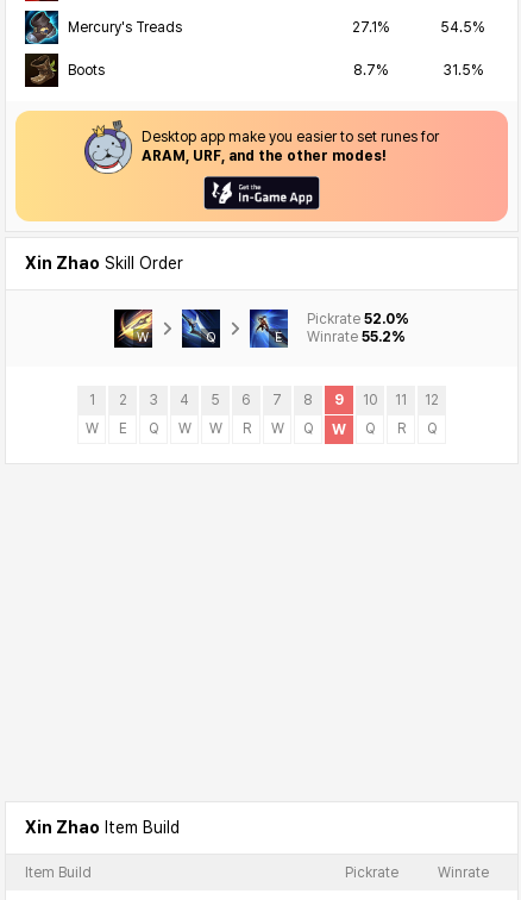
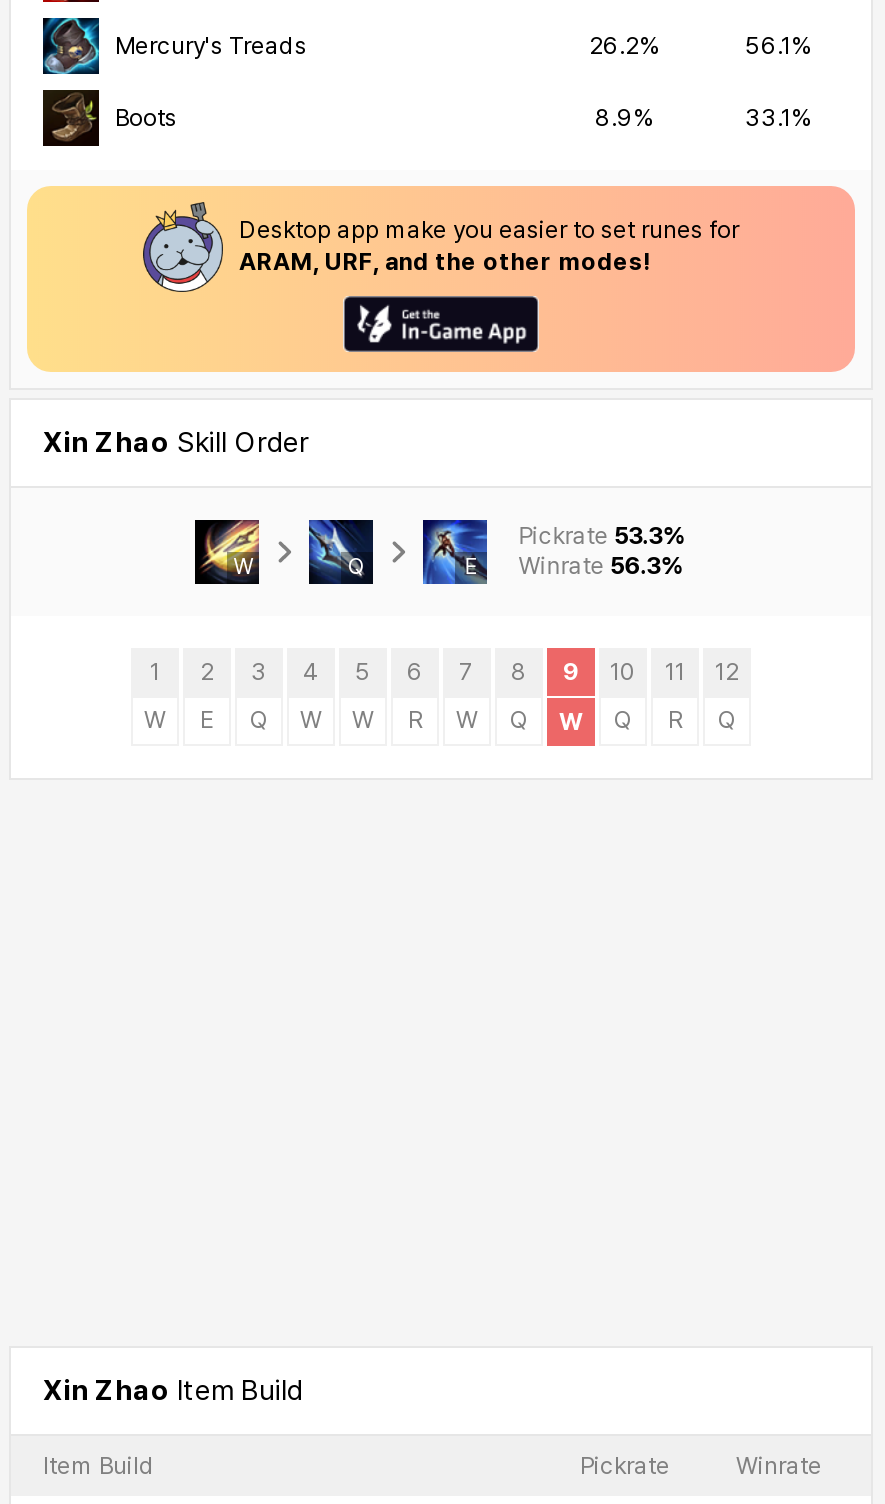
- 27.1%
+ 26.2%

- 54.5%
+ 56.1%

- 8.7%
+ 8.9%

- 31.5%
+ 33.1%

- Pickrate 52.0%
+ Pickrate 53.3%

- E Winrate 55.2%
+ E Winrate 56.3%
